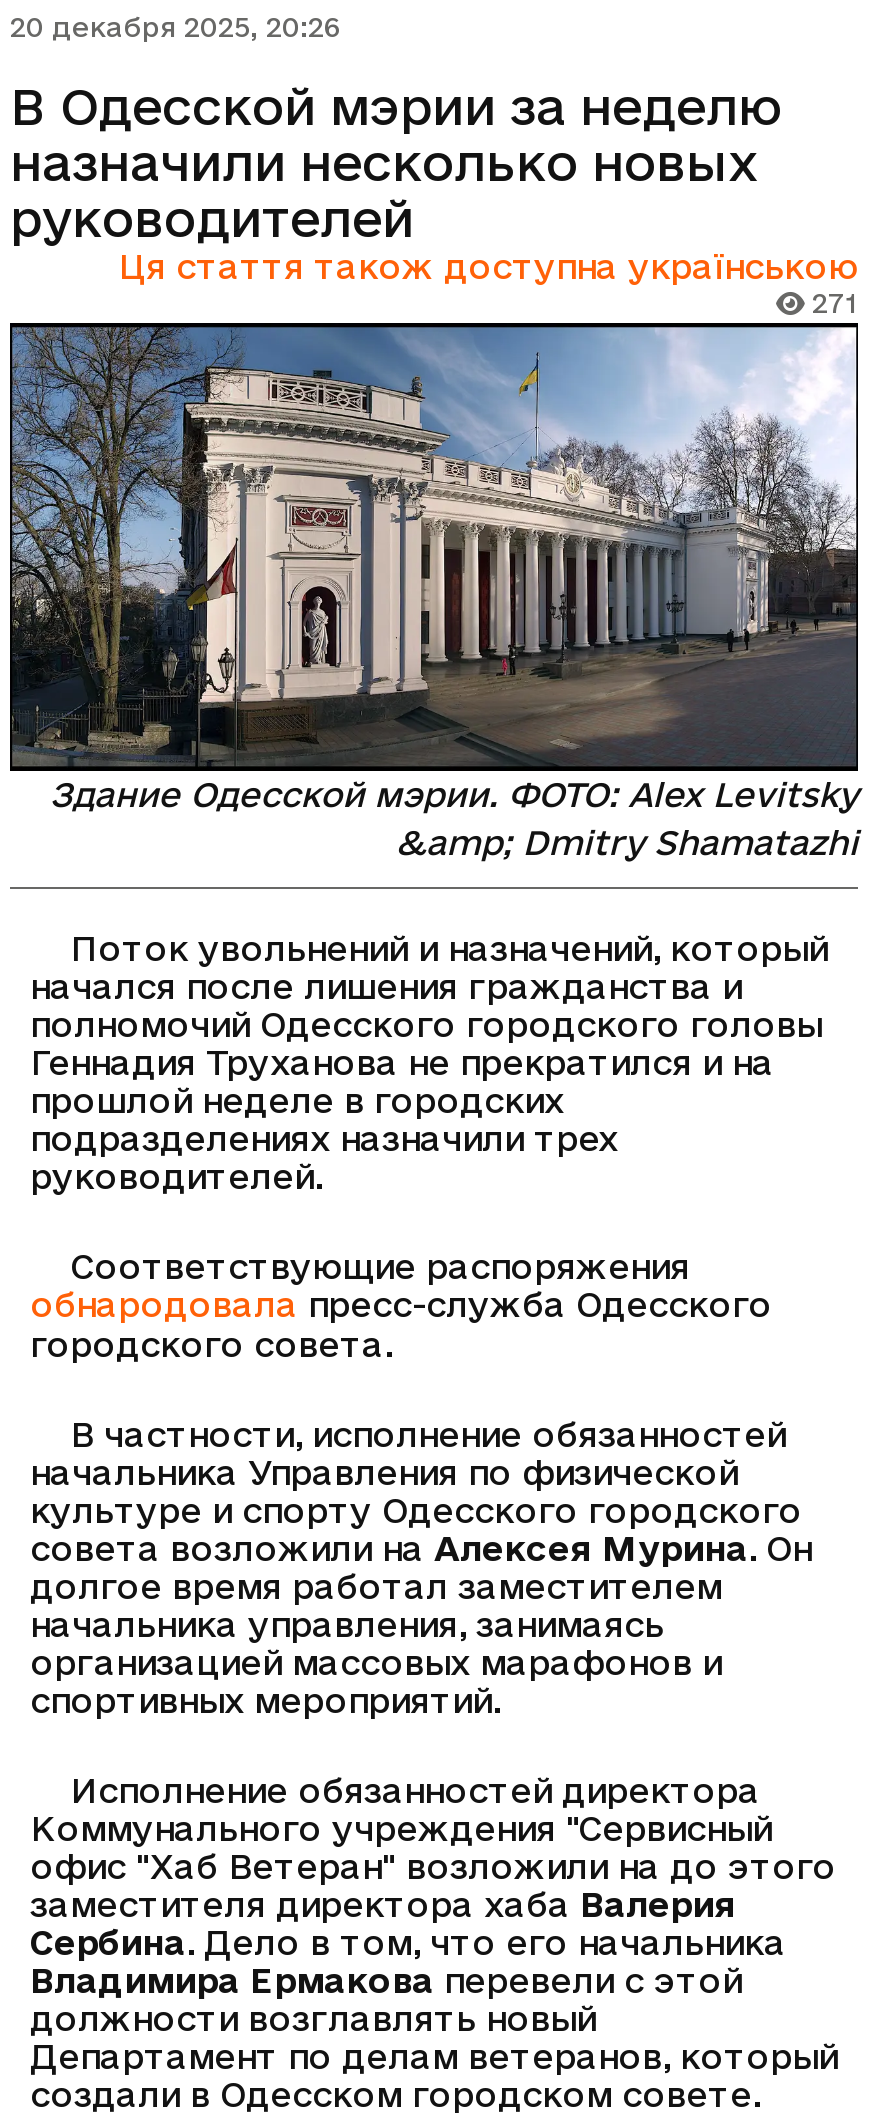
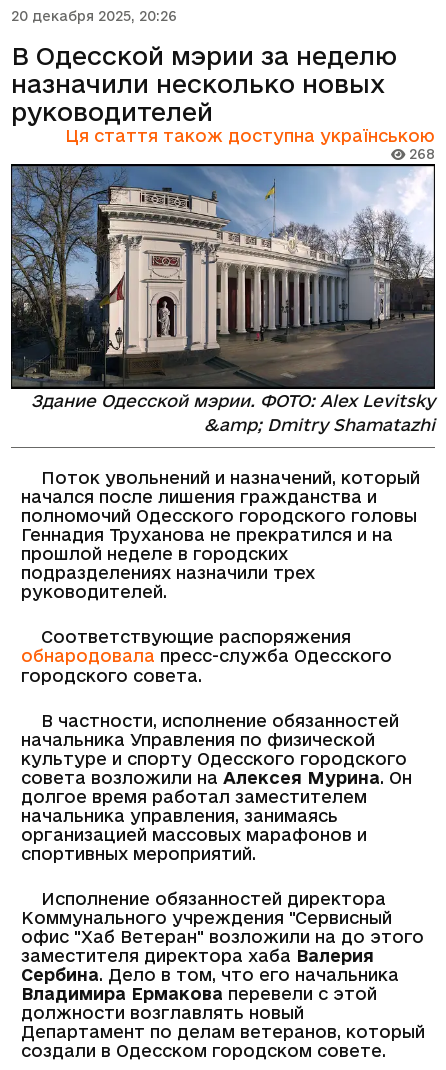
- 271
+ 268
